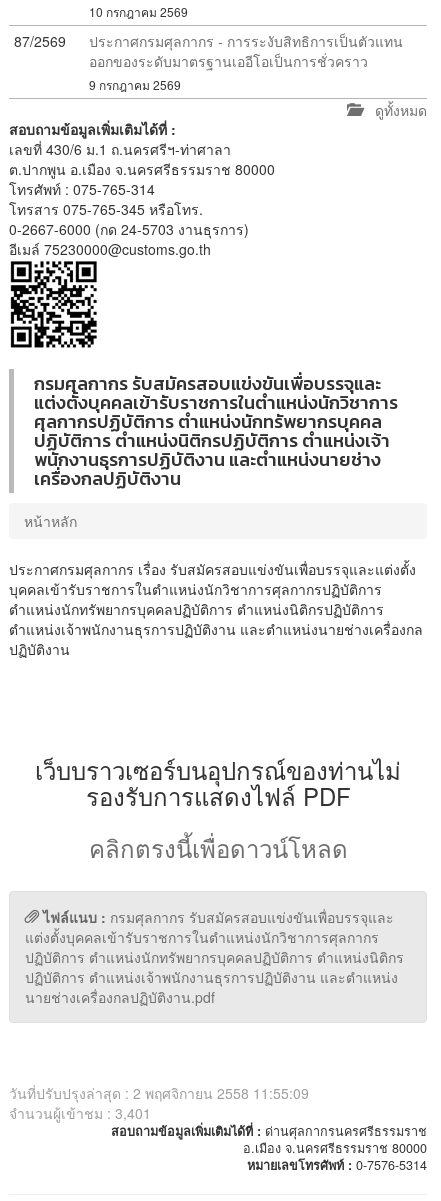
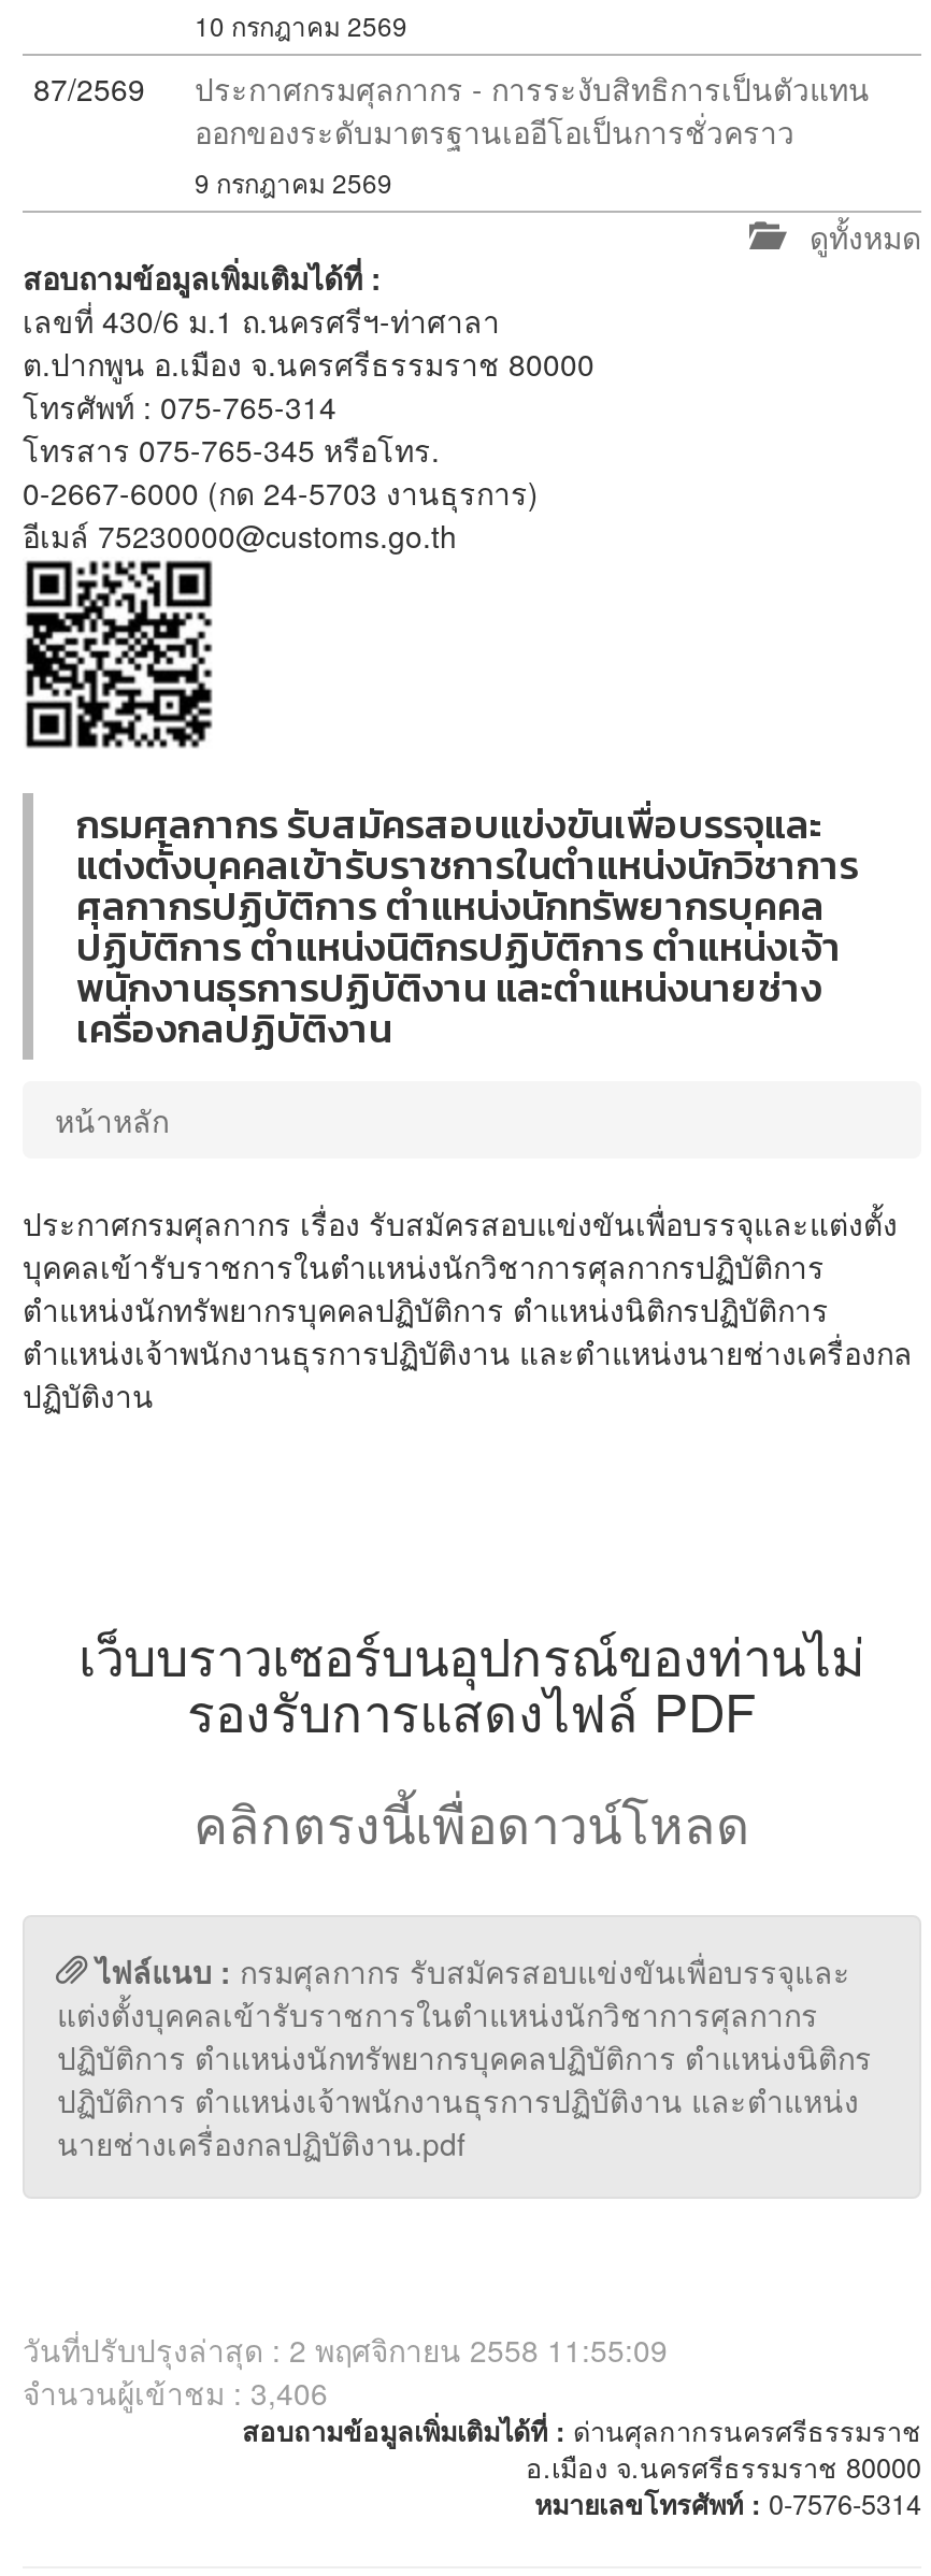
- จำนวนผู้เข้าชม : 3,401
+ จำนวนผู้เข้าชม : 3,406
